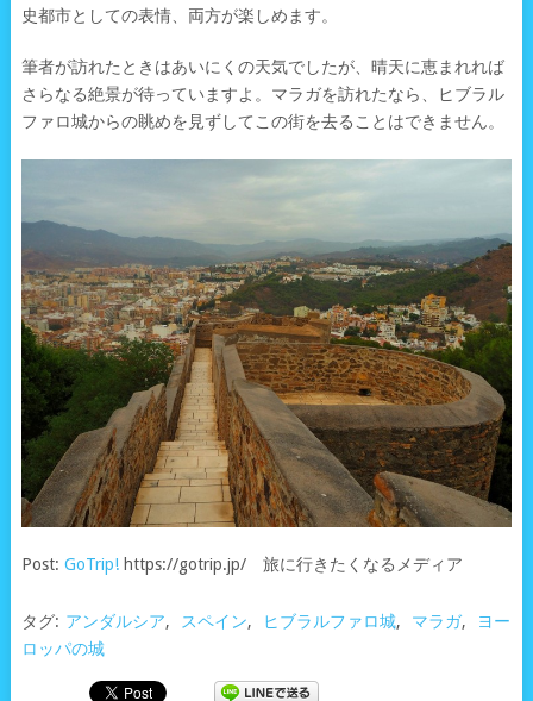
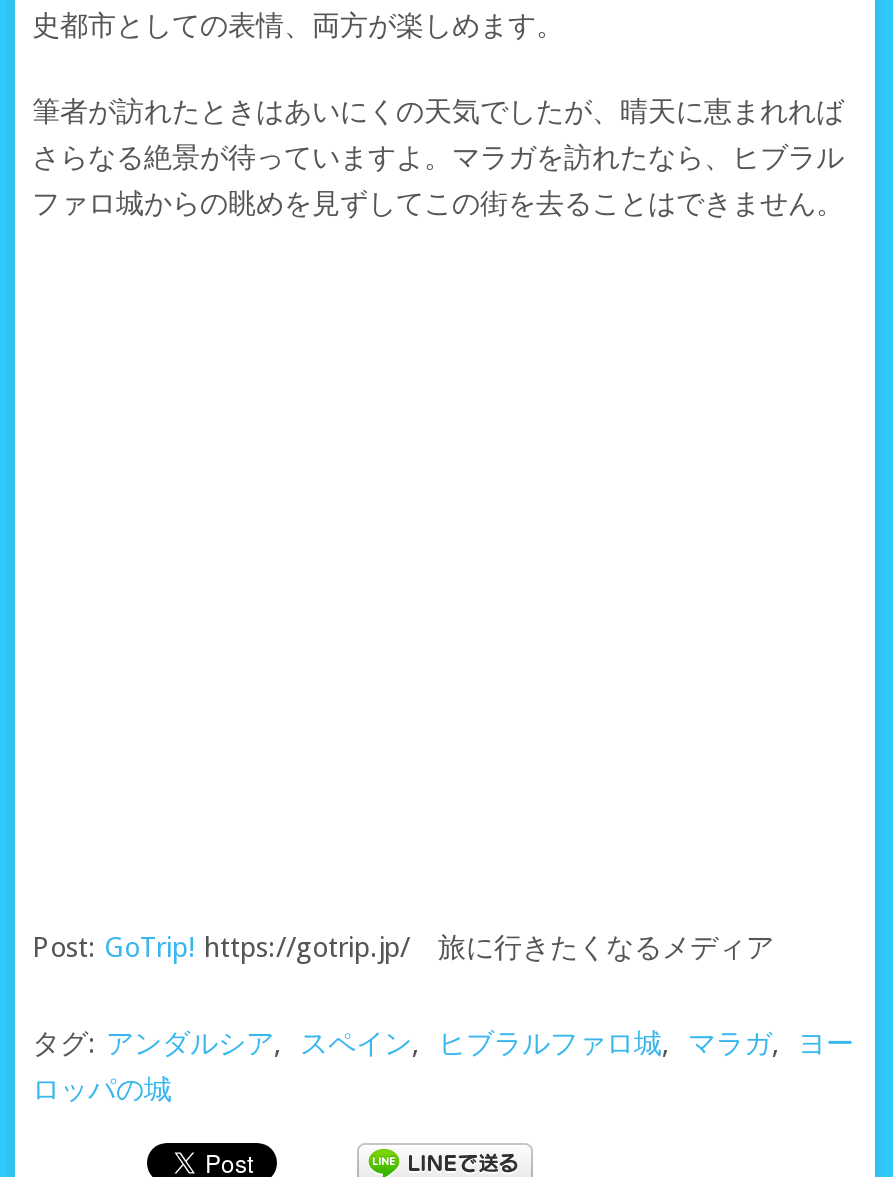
- [image]
